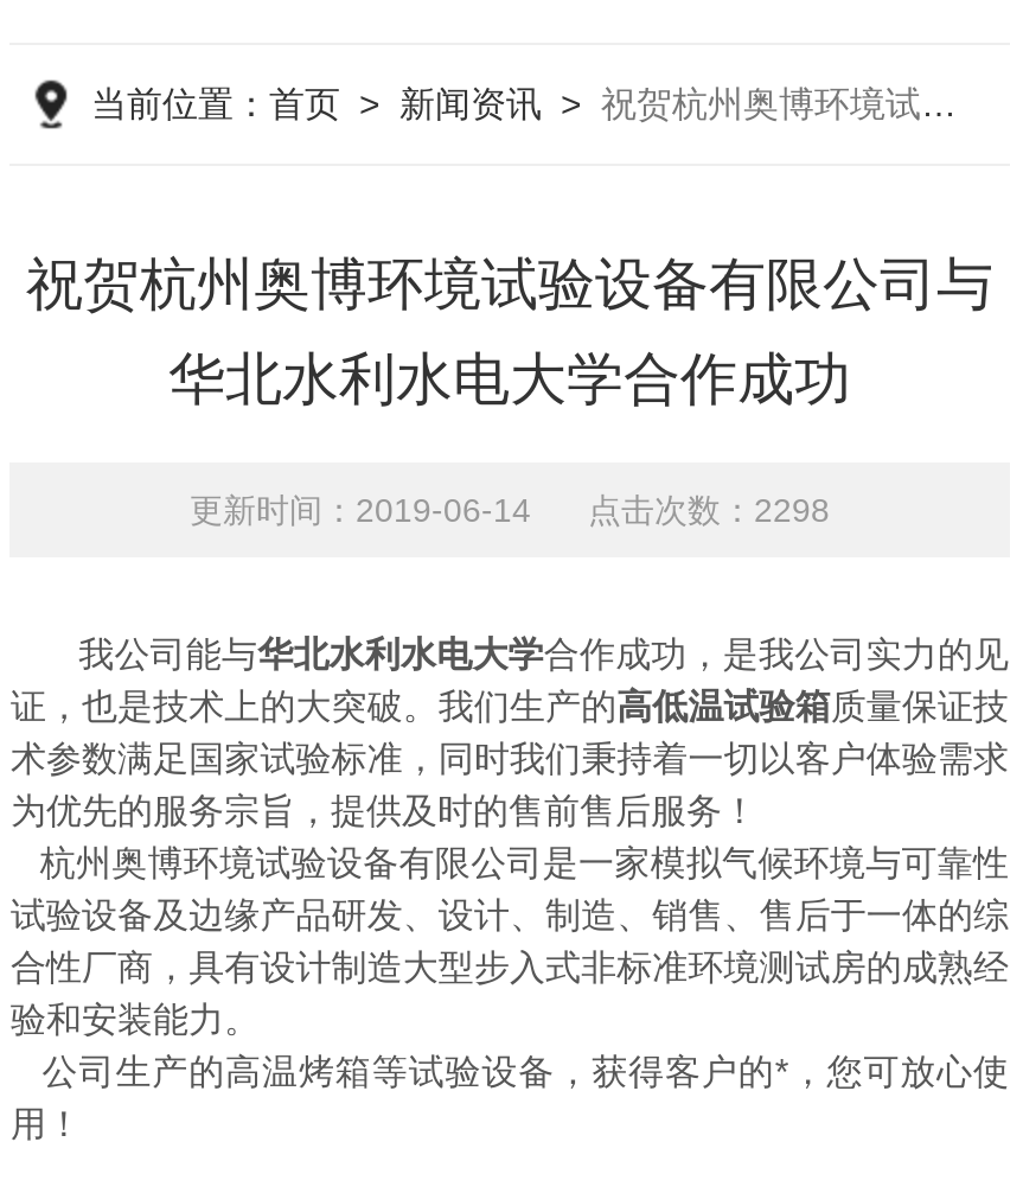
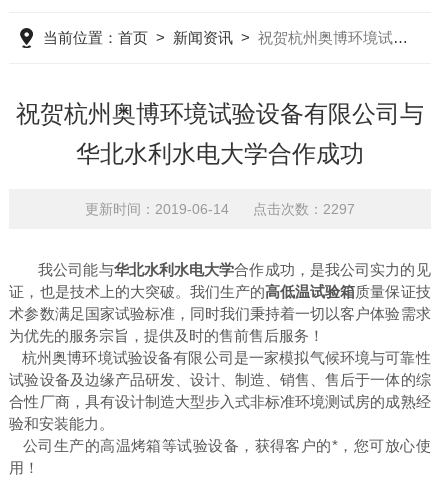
- 更新时间：2019-06-14 点击次数：2298
+ 更新时间：2019-06-14 点击次数：2297
